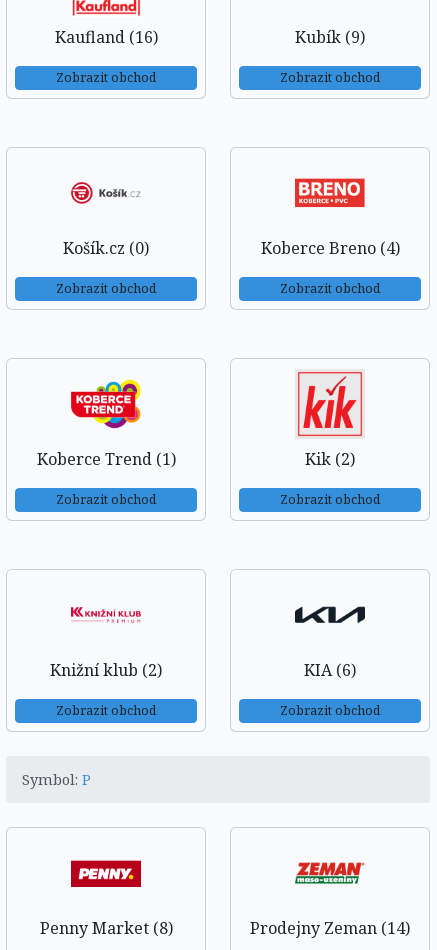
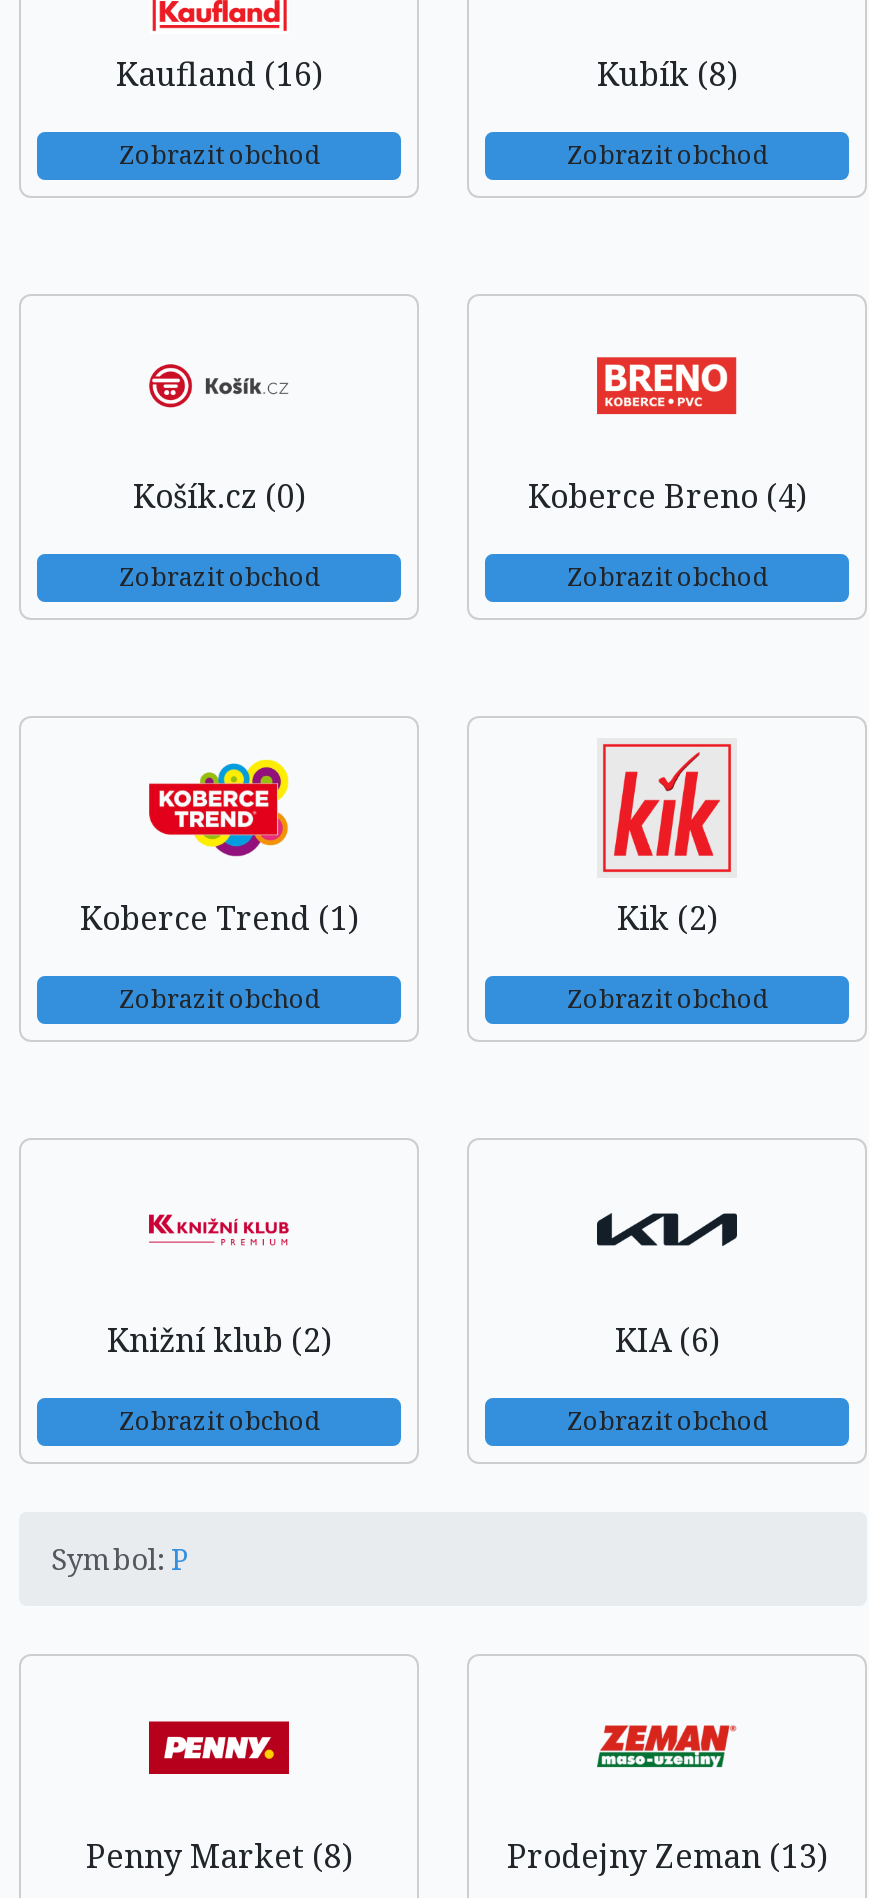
- Kubík (9)
+ Kubík (8)

- Prodejny Zeman (14)
+ Prodejny Zeman (13)
